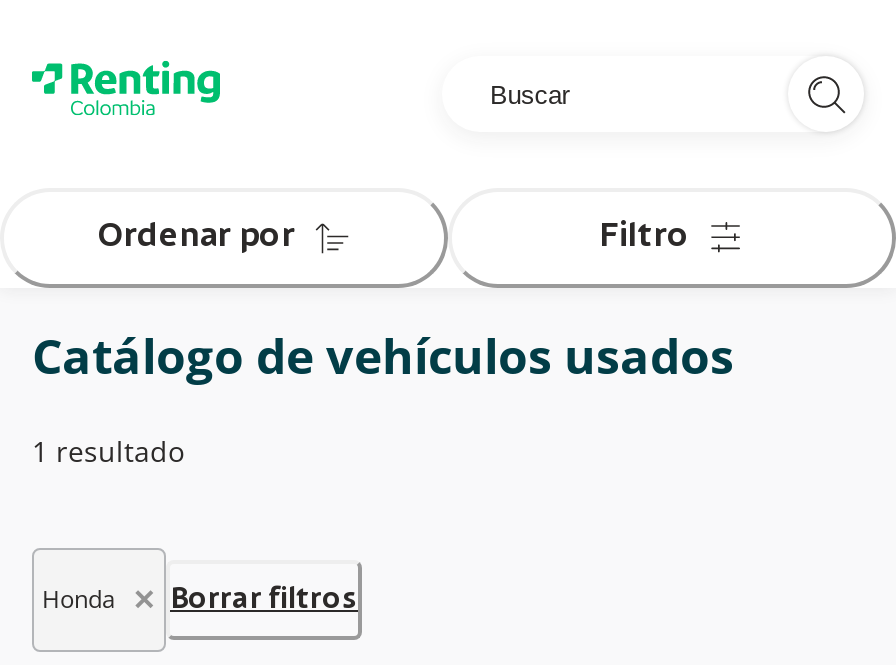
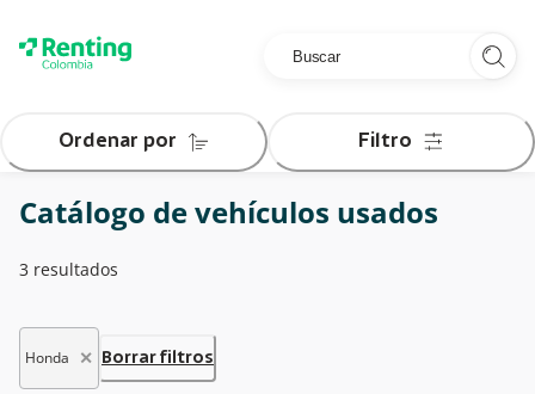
- 1 resultado
+ 3 resultados
